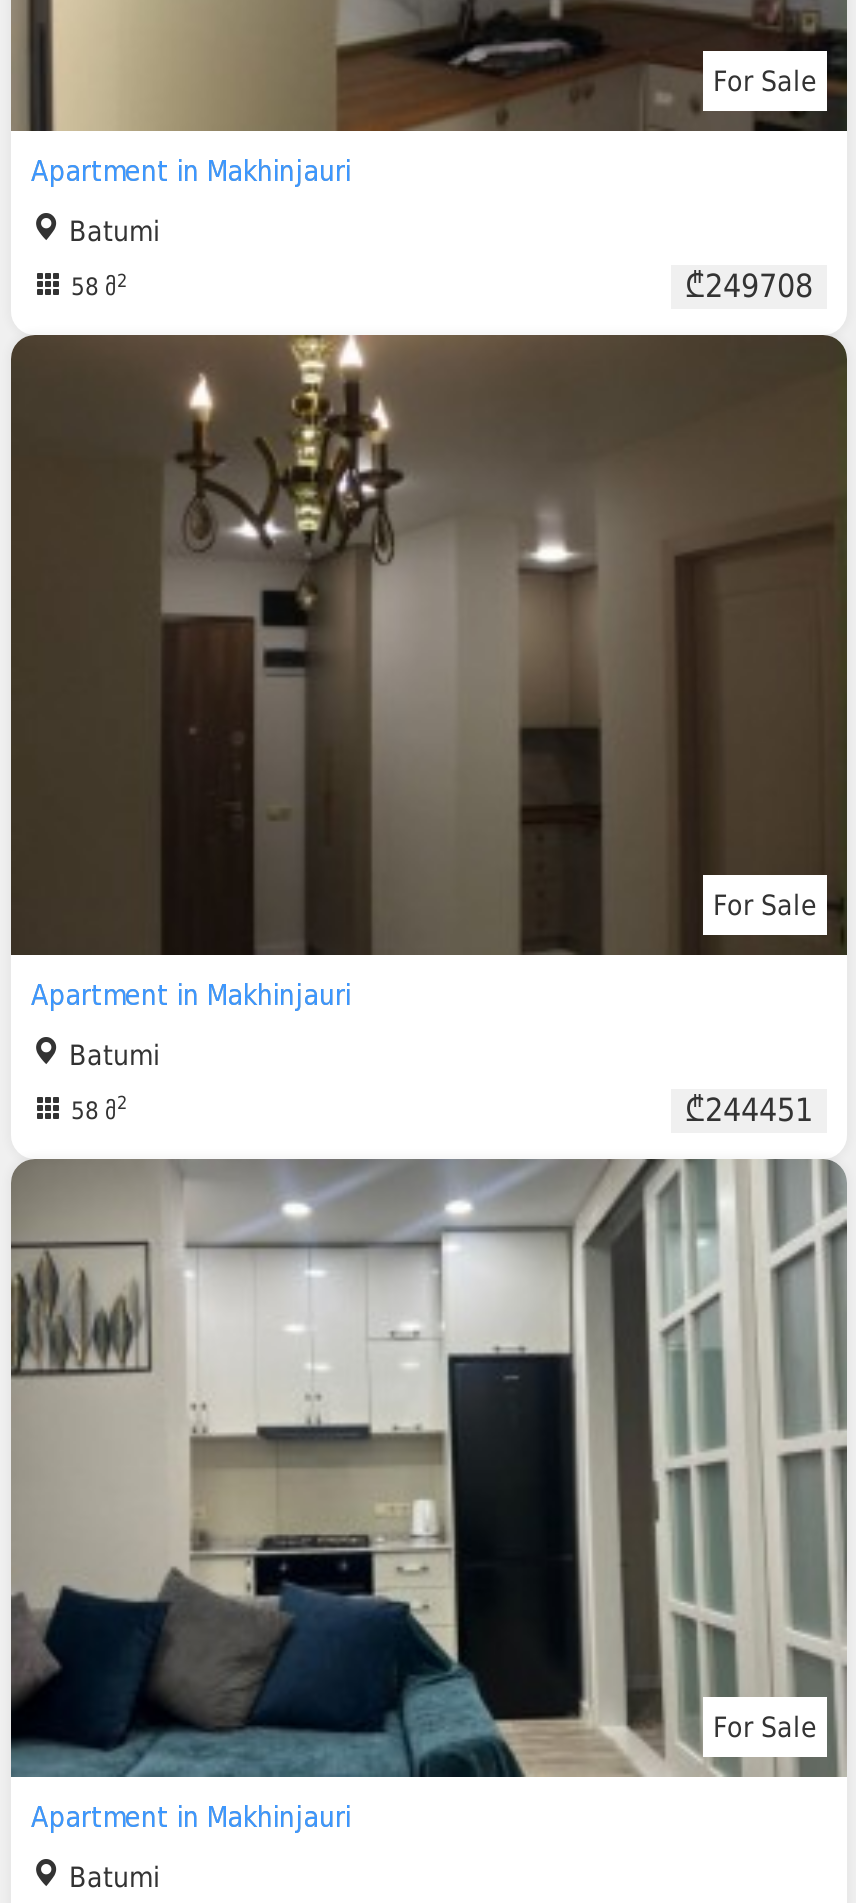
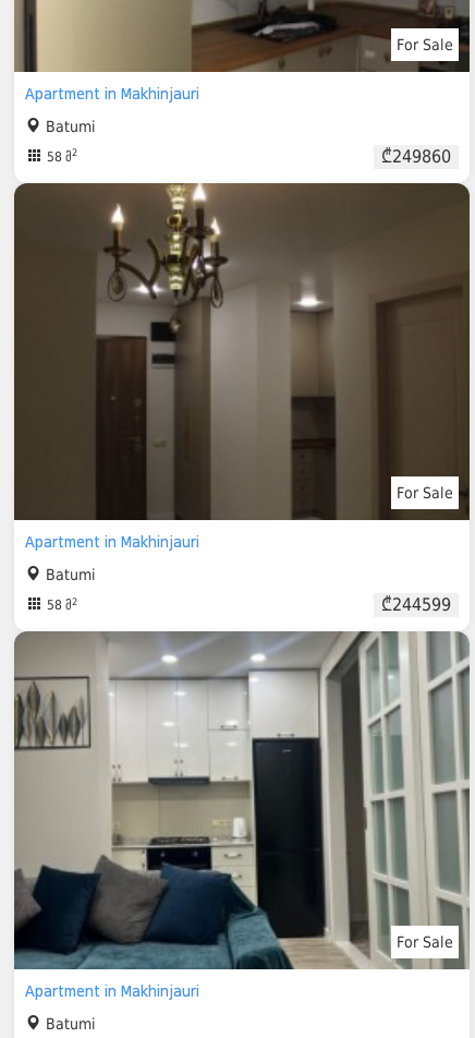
- ₾249708
+ ₾249860

- ₾244451
+ ₾244599
